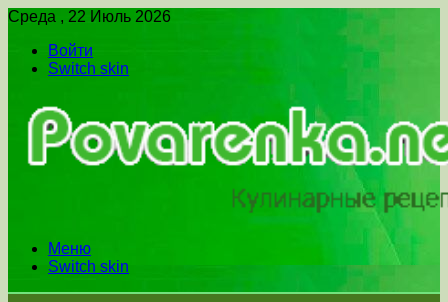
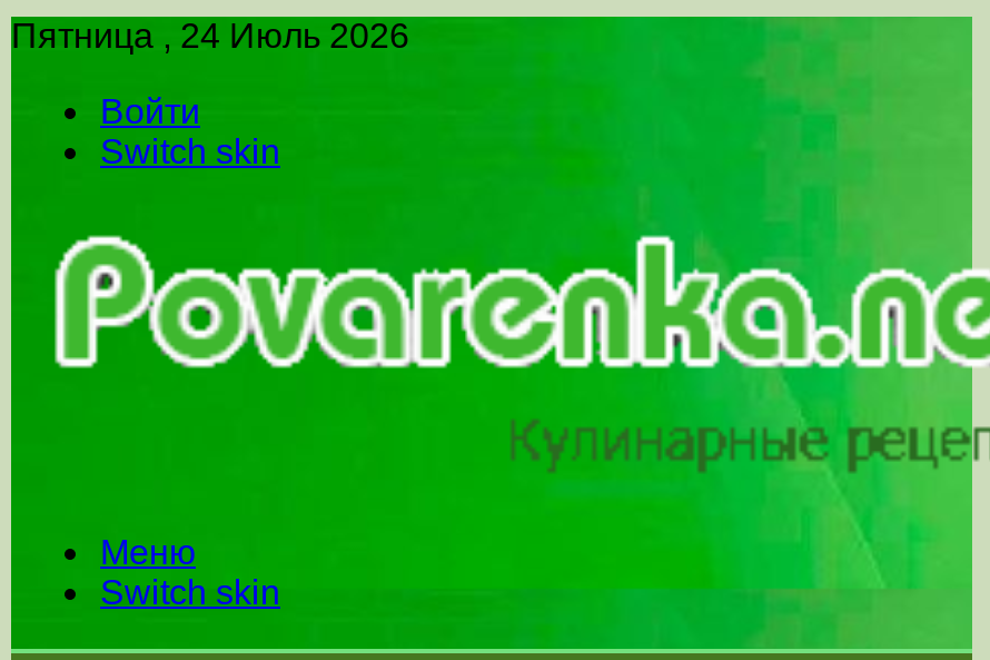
- Среда , 22 Июль 2026
+ Пятница , 24 Июль 2026
